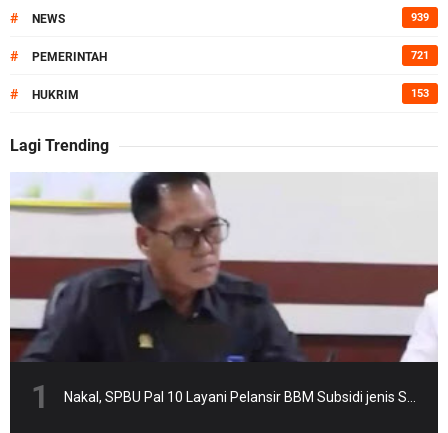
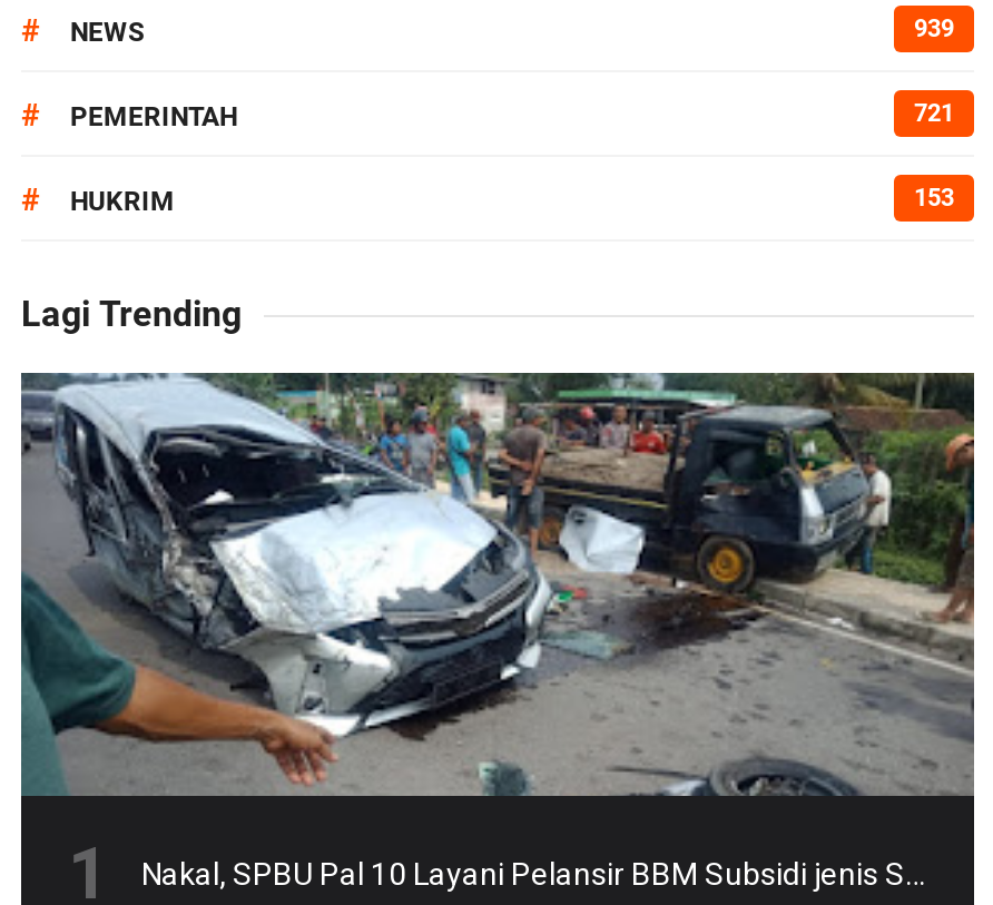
- [image]
+ [image]
